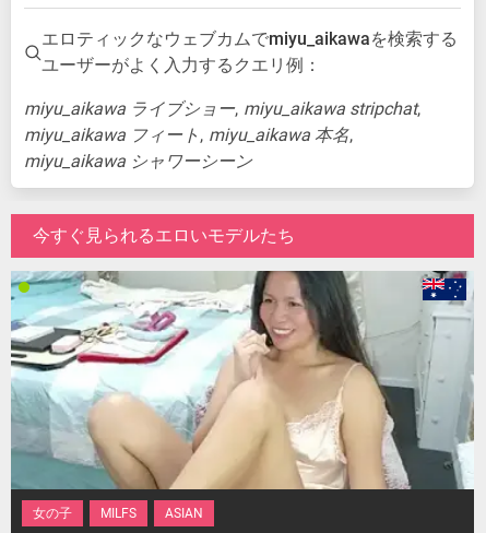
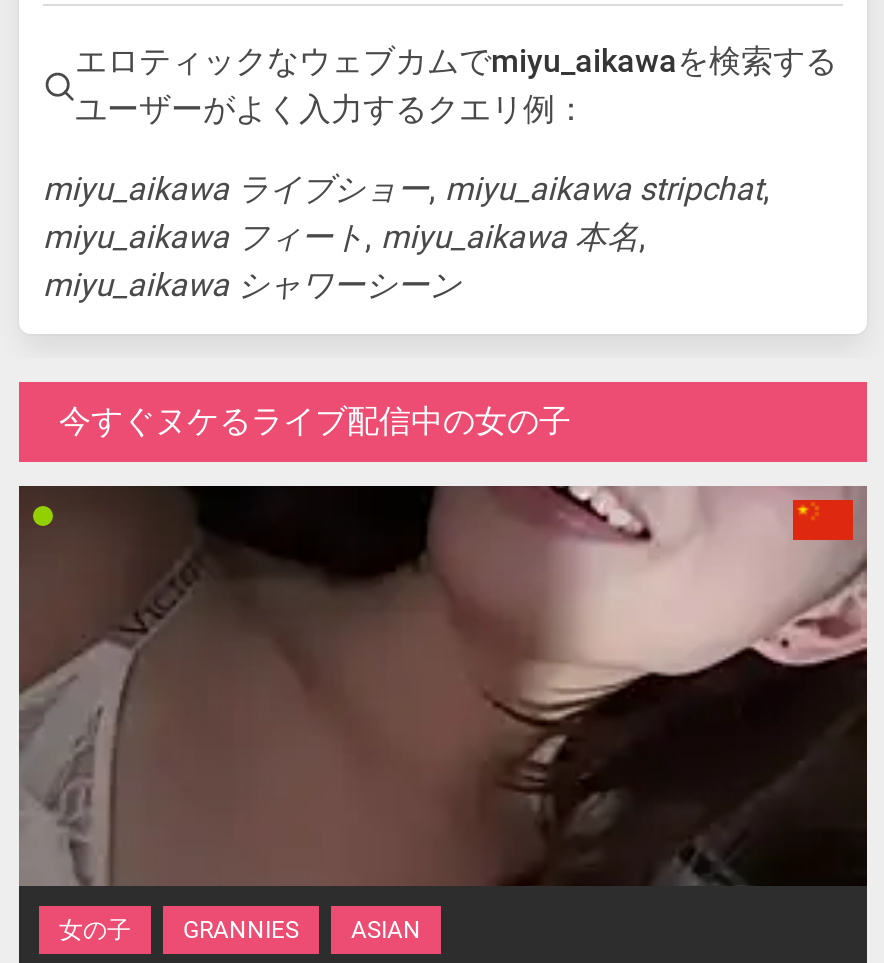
- 今すぐ見られるエロいモデルたち
+ 今すぐヌケるライブ配信中の女の子

- [image]
- MILFS
+ [image]
+ GRANNIES
